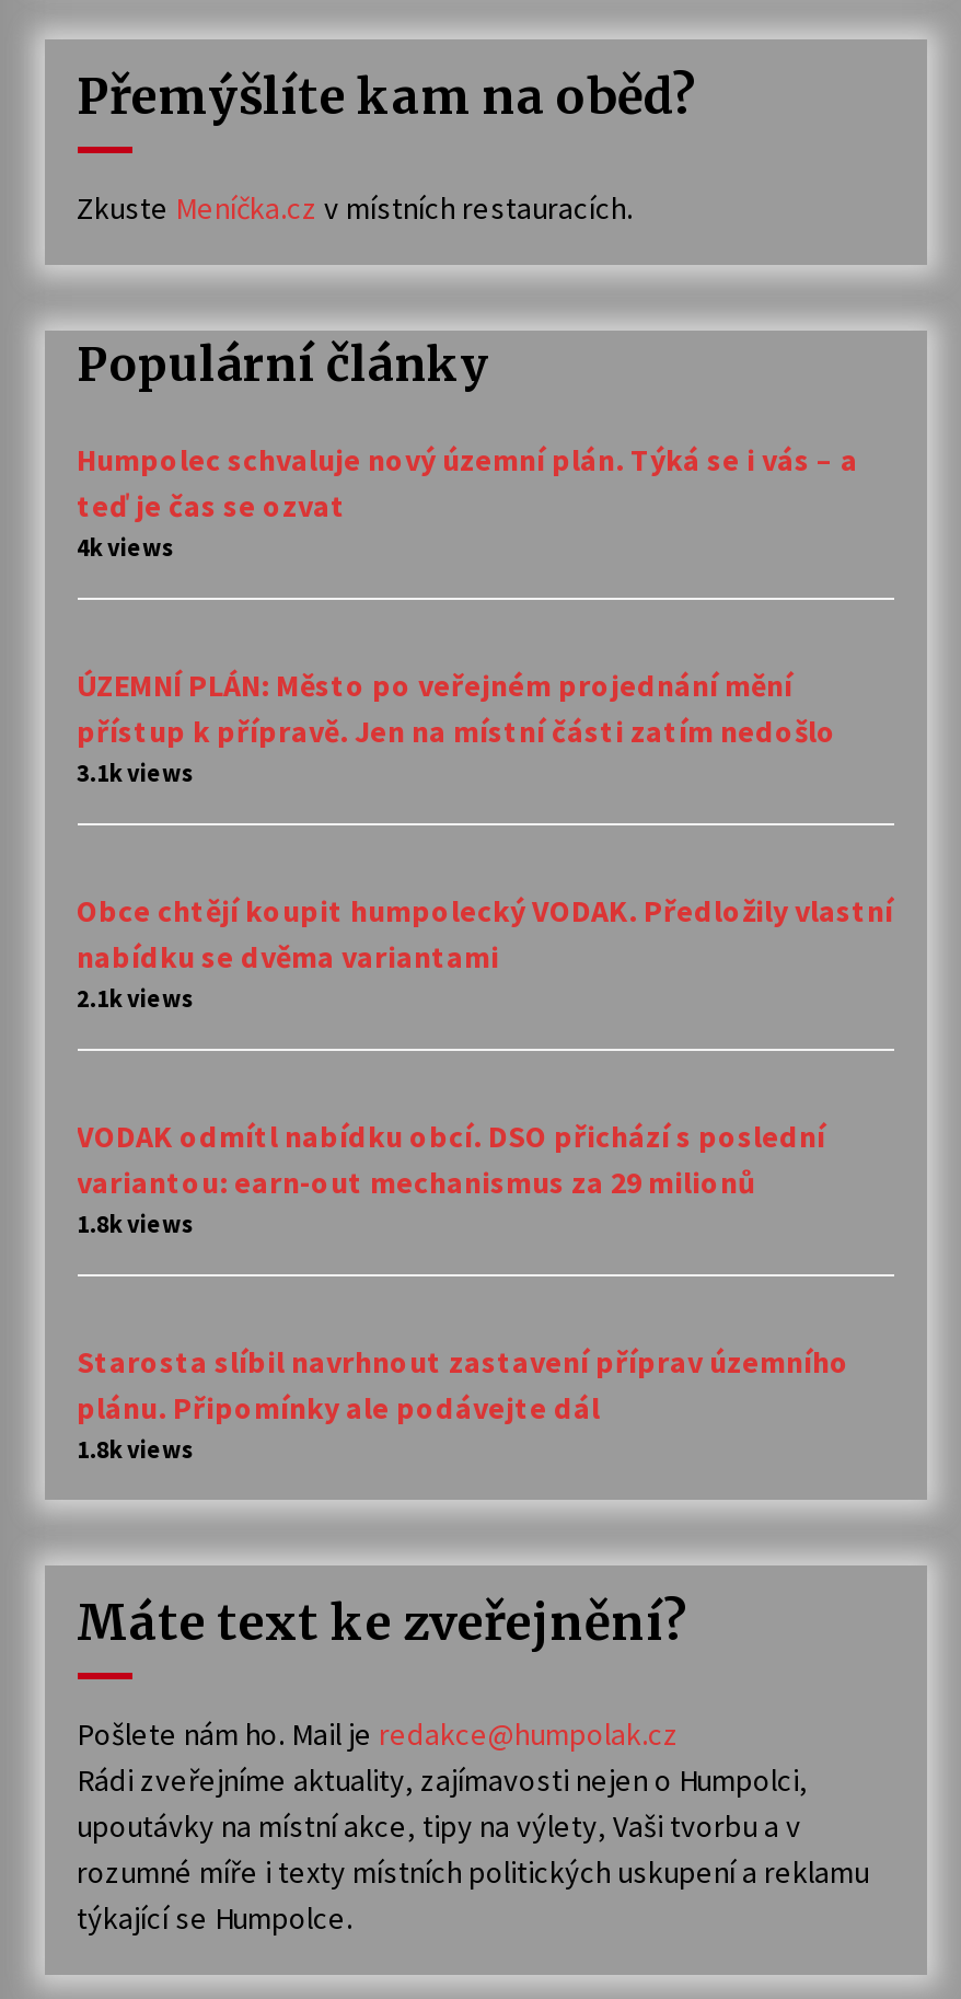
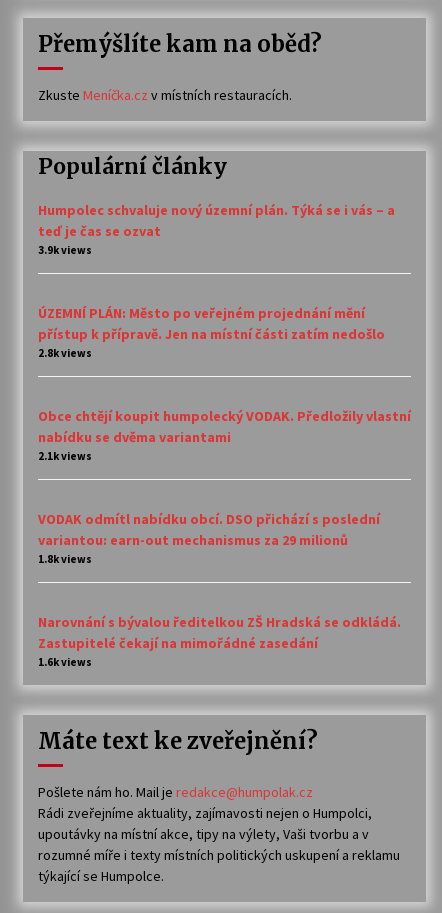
- 4k views
+ 3.9k views

- 3.1k views
+ 2.8k views

- Starosta slíbil navrhnout zastavení příprav územního
- plánu. Připomínky ale podávejte dál
- 1.8k views
+ Narovnání s bývalou ředitelkou ZŠ Hradská se odkládá.
+ Zastupitelé čekají na mimořádné zasedání
+ 1.6k views
